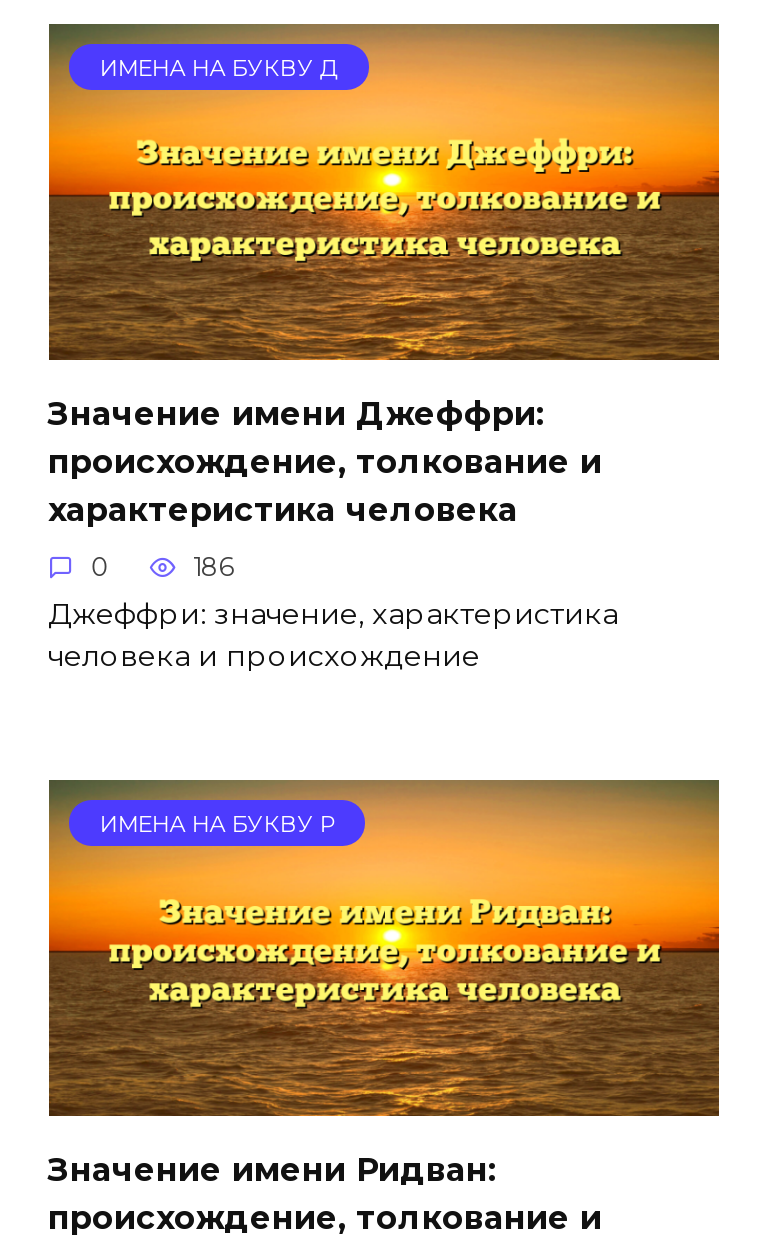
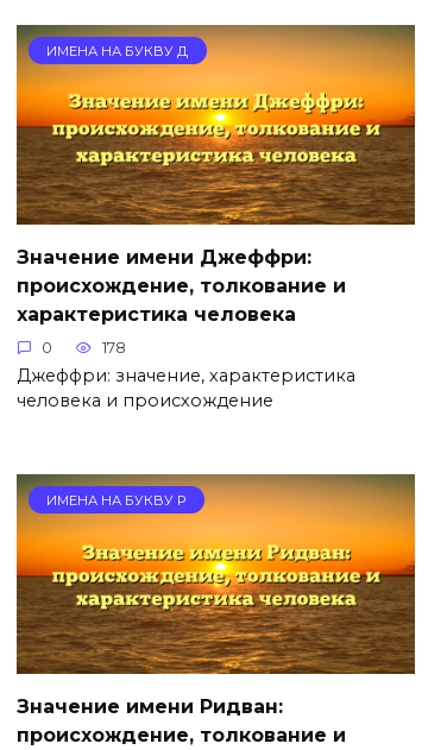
- 186
+ 178
